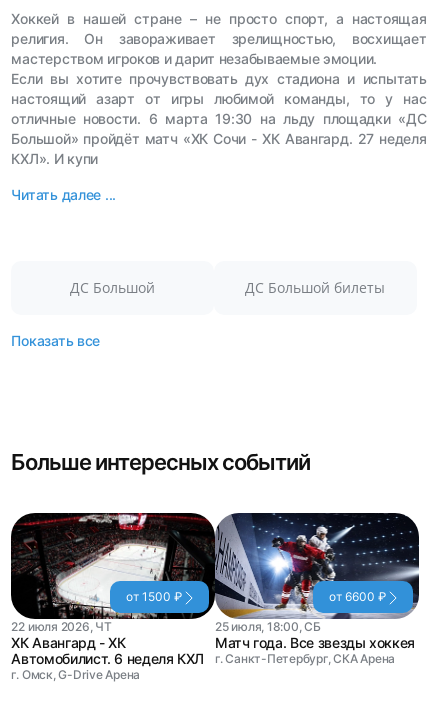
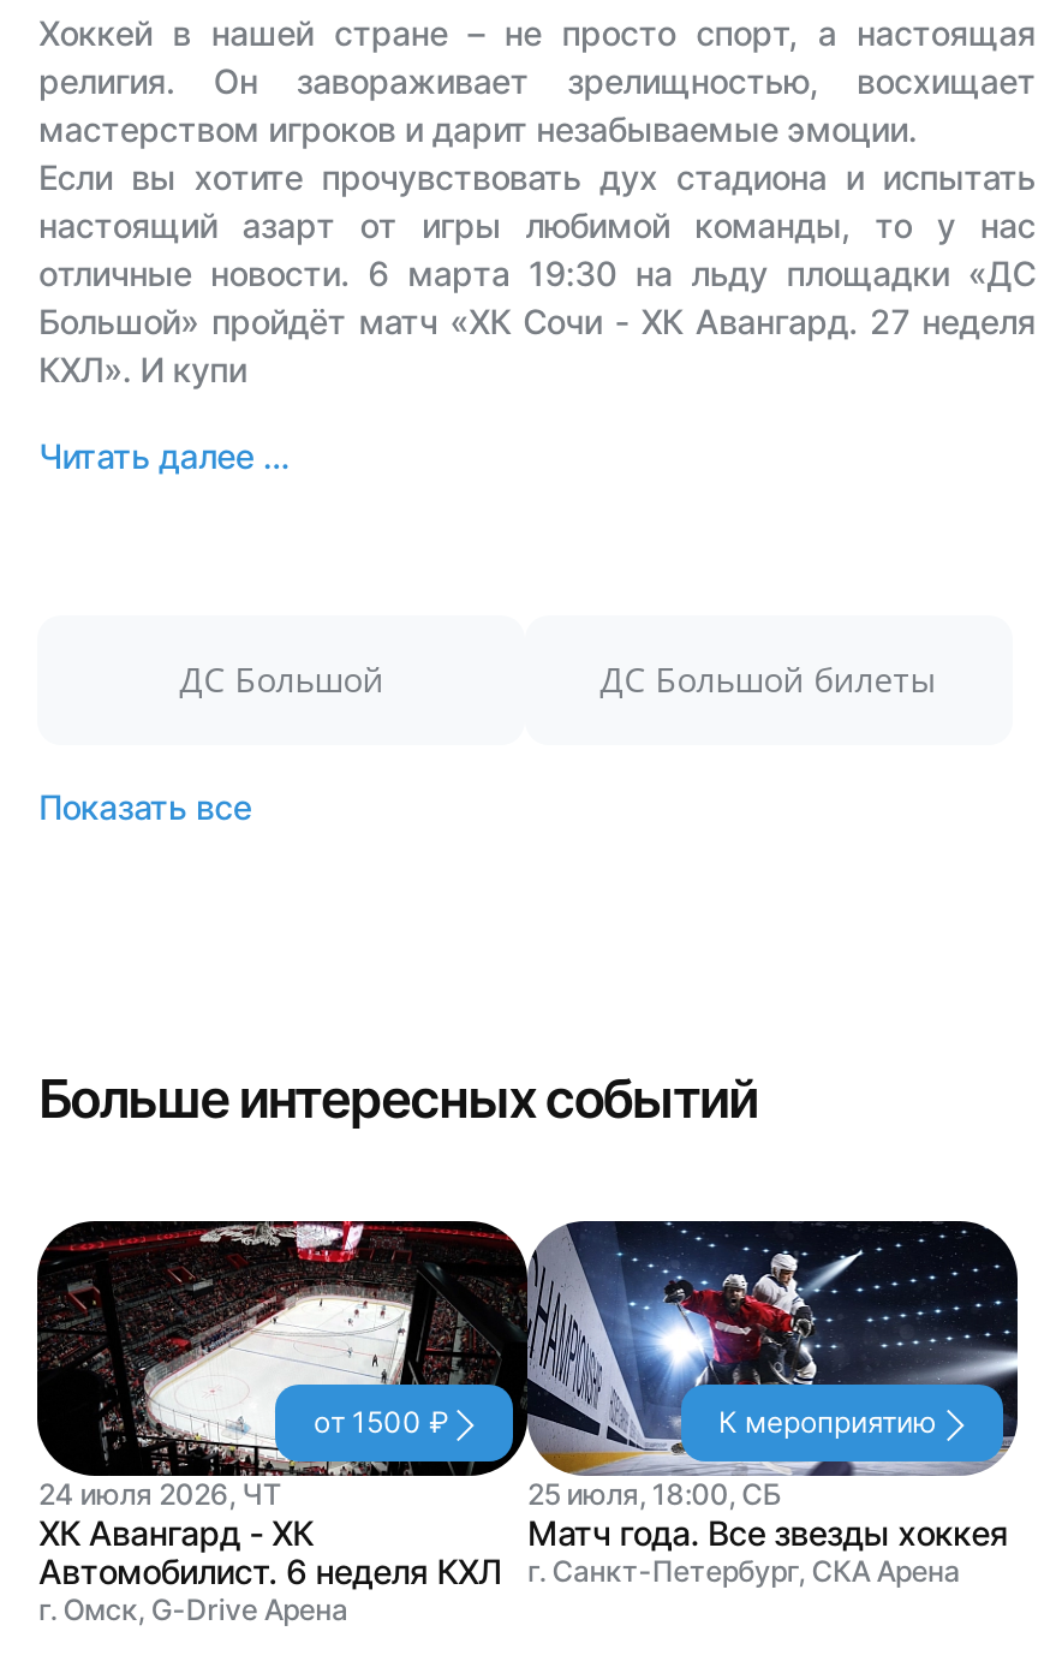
- от 6600 ₽
+ К мероприятию

- 22 июля 2026, ЧТ
+ 24 июля 2026, ЧТ
